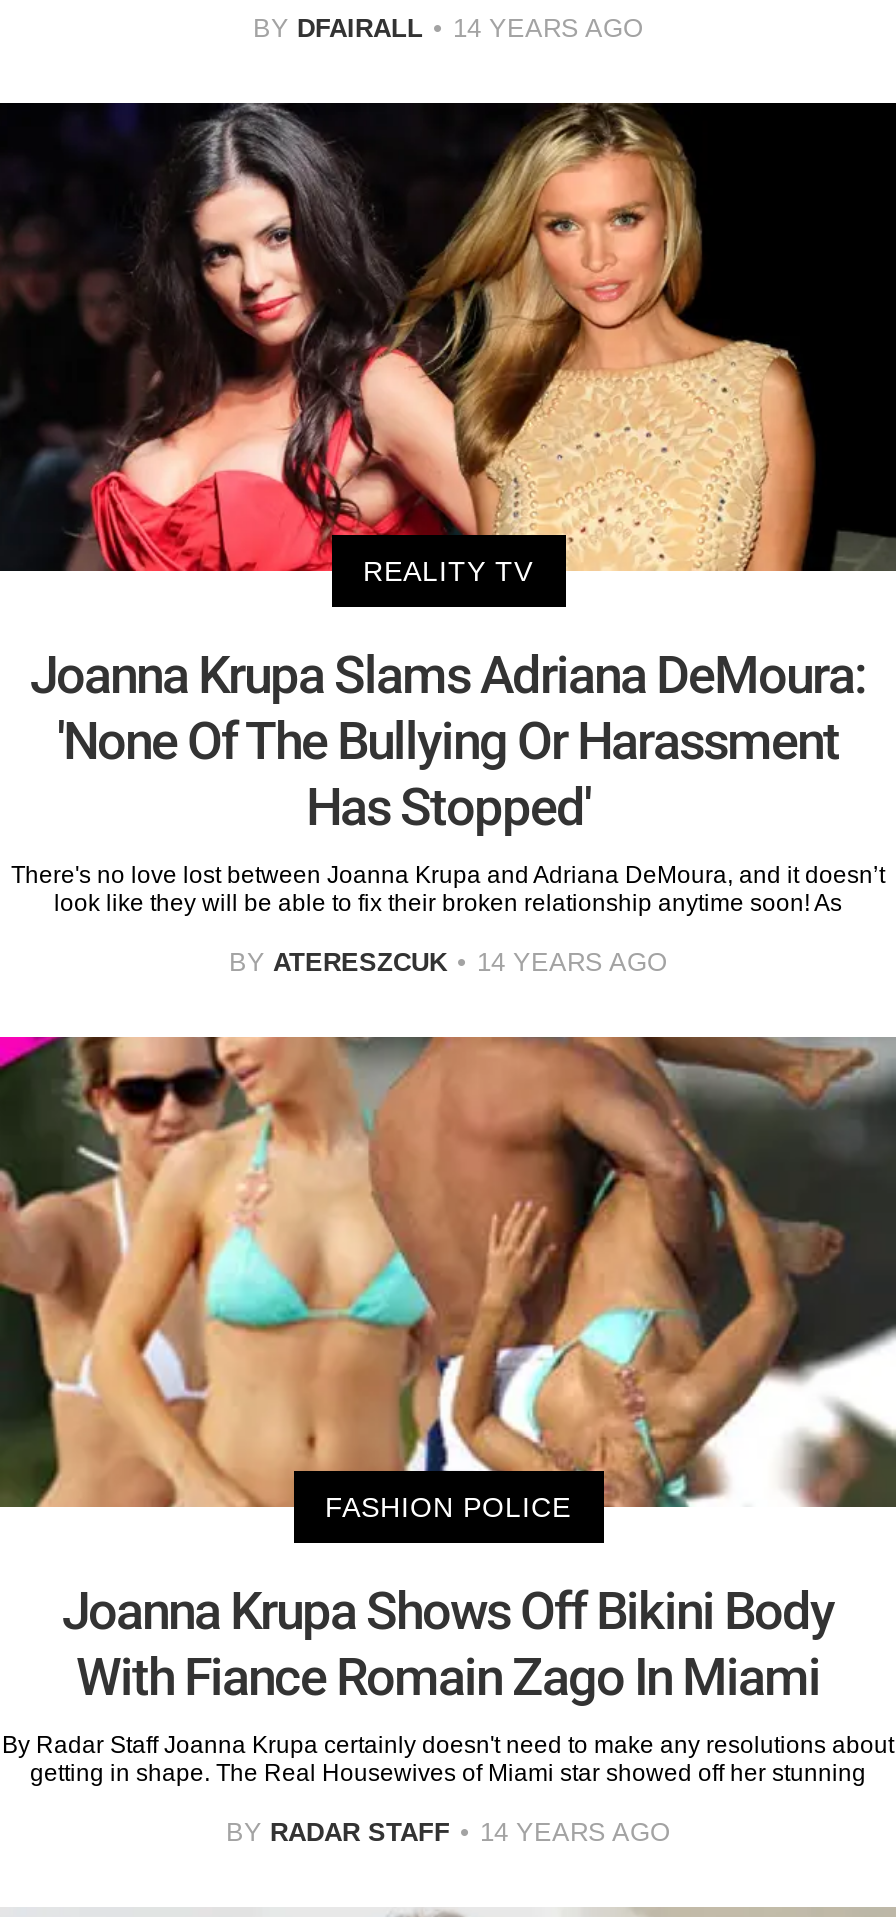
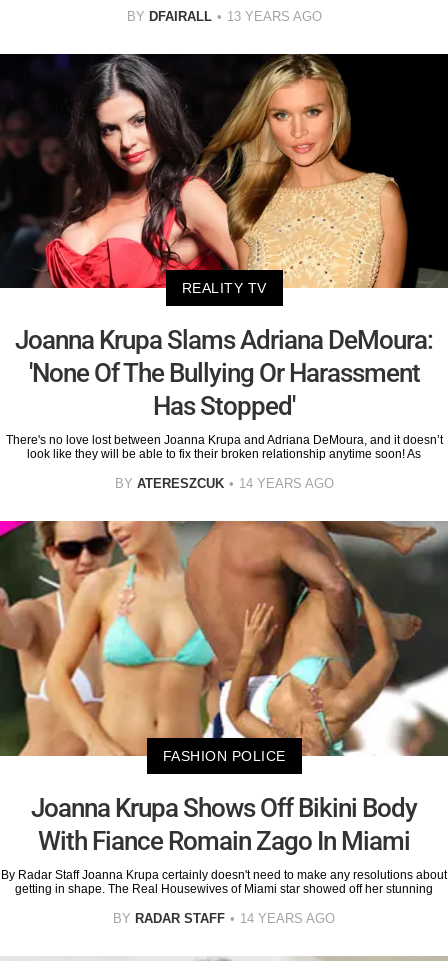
- BY DFAIRALL 14 YEARS AGO
+ BY DFAIRALL 13 YEARS AGO
